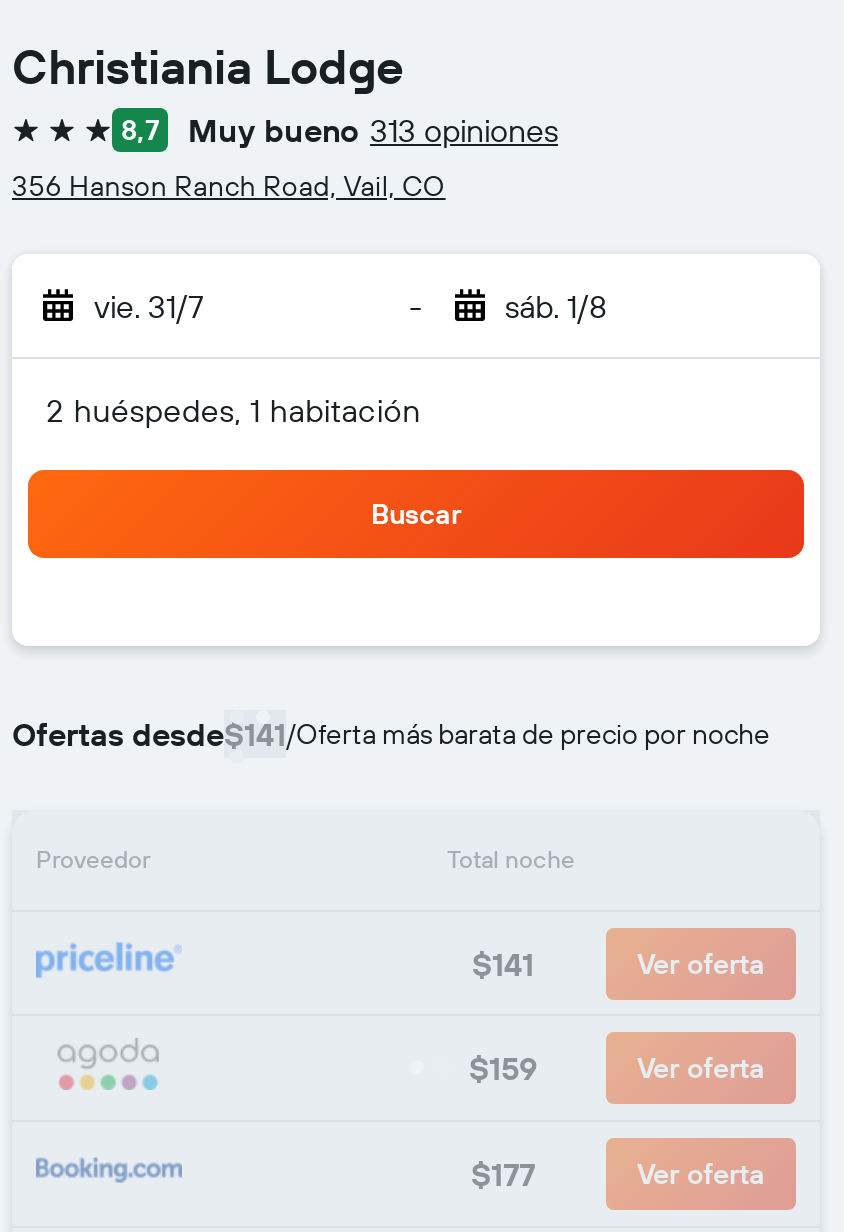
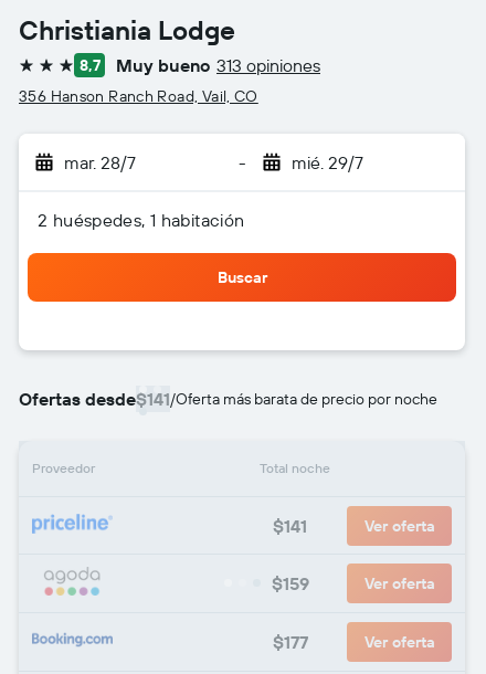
- vie. 31/7
+ mar. 28/7

- sáb. 1/8
+ mié. 29/7
